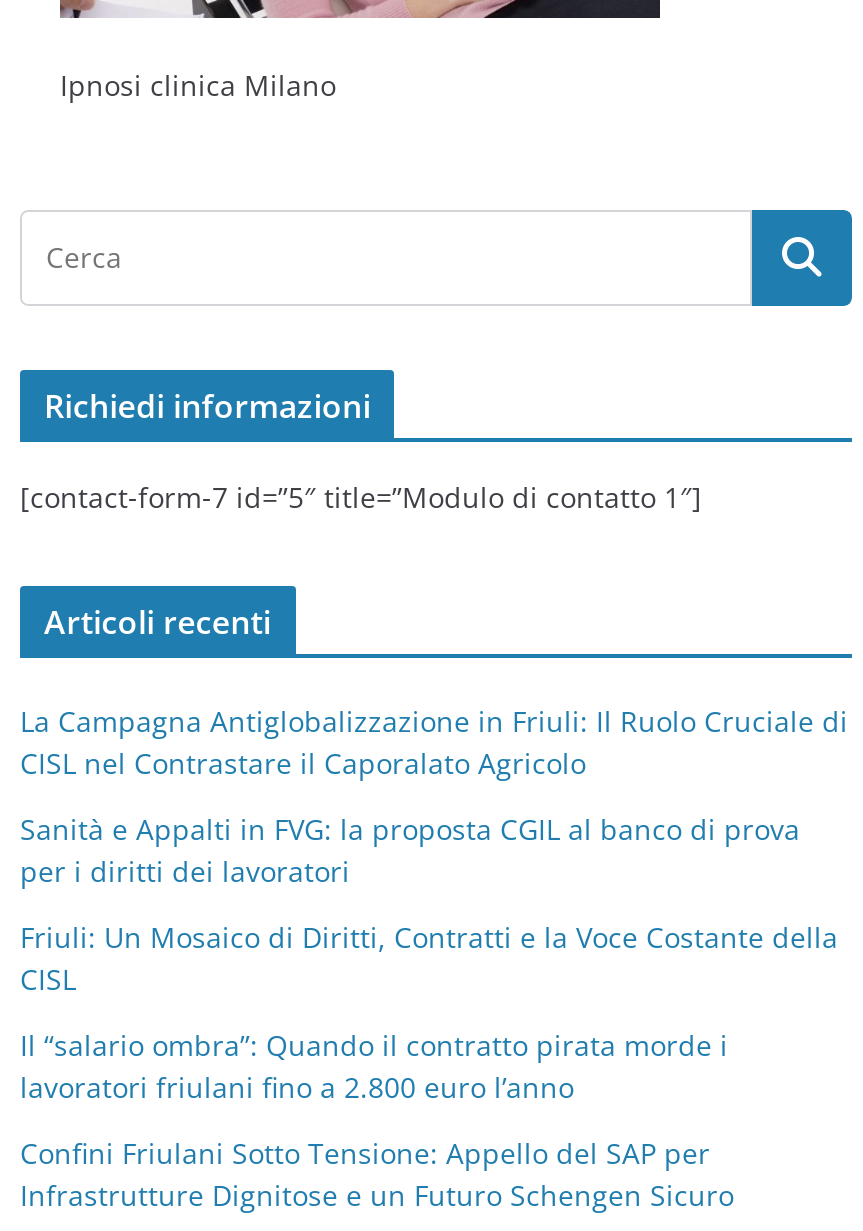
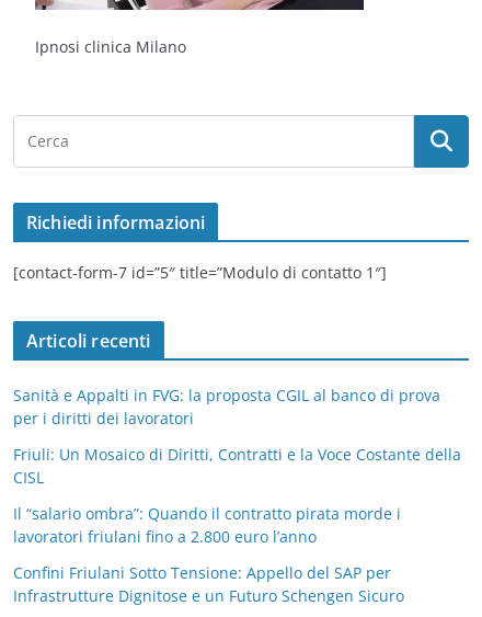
- La Campagna Antiglobalizzazione in Friuli: Il Ruolo Cruciale di
- CISL nel Contrastare il Caporalato Agricolo
